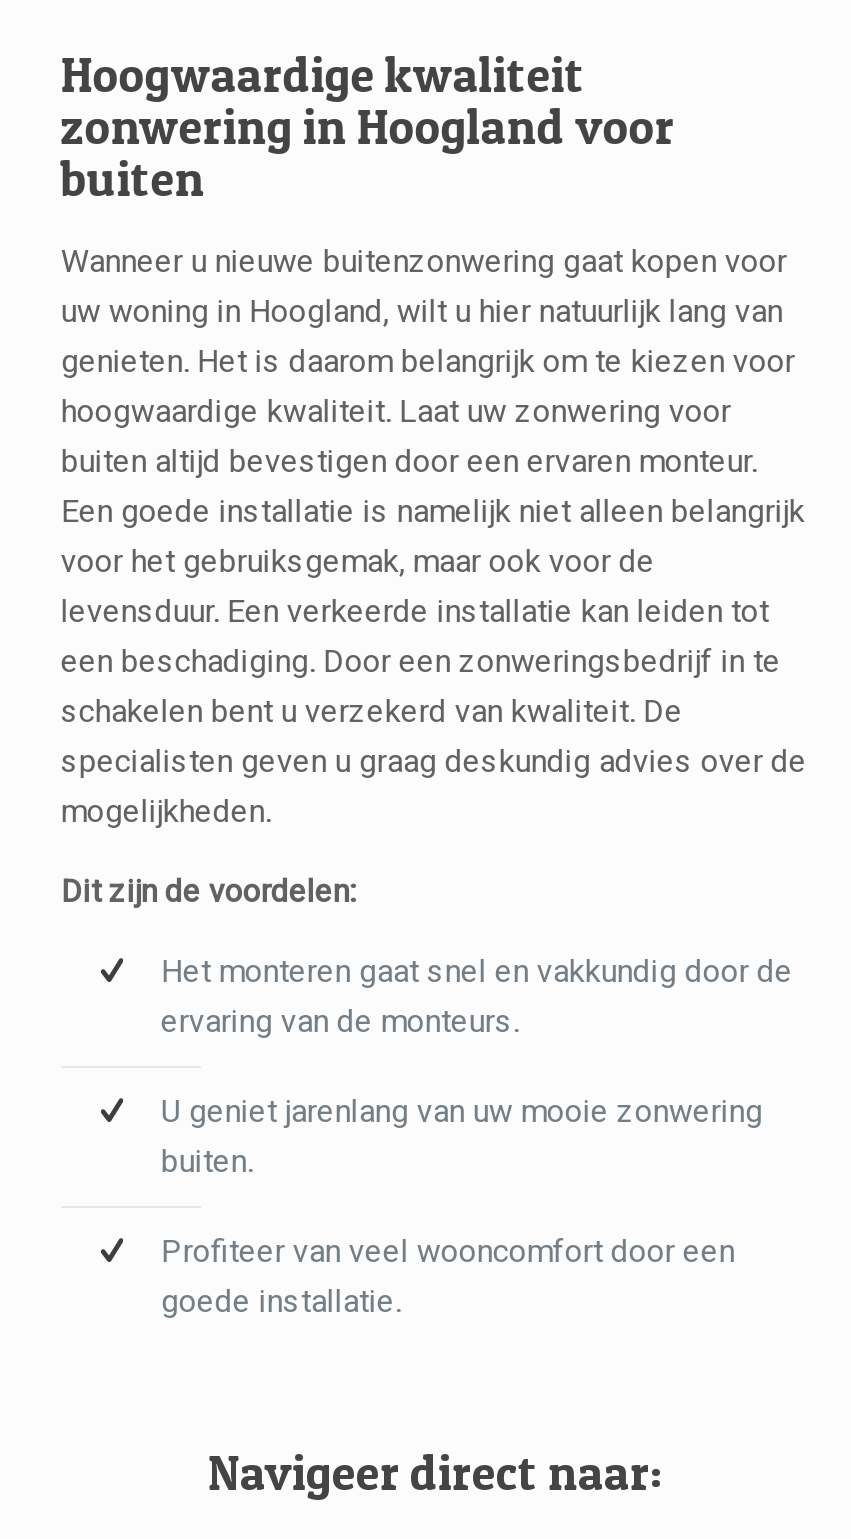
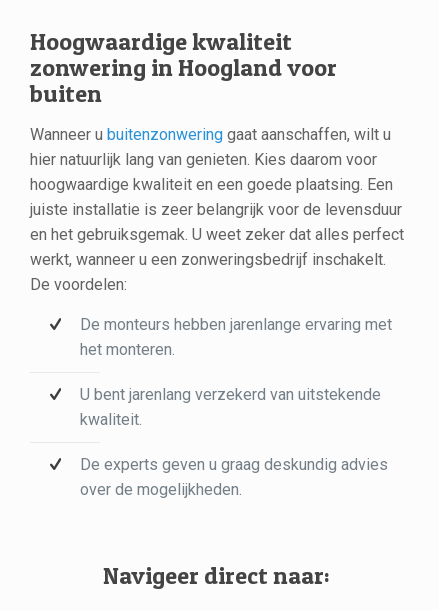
- Wanneer u nieuwe buitenzonwering gaat kopen voor
- uw woning in Hoogland, wilt u hier natuurlijk lang van
- genieten. Het is daarom belangrijk om te kiezen voor
- hoogwaardige kwaliteit. Laat uw zonwering voor
- buiten altijd bevestigen door een ervaren monteur.
- Een goede installatie is namelijk niet alleen belangrijk
- voor het gebruiksgemak, maar ook voor de
- levensduur. Een verkeerde installatie kan leiden tot
- een beschadiging. Door een zonweringsbedrijf in te
- schakelen bent u verzekerd van kwaliteit. De
- specialisten geven u graag deskundig advies over de
- mogelijkheden.
- Dit zijn de voordelen:
- Het monteren gaat snel en vakkundig door de
- ervaring van de monteurs.
- U geniet jarenlang van uw mooie zonwering
- buiten.
- Profiteer van veel wooncomfort door een
- goede installatie.
+ Wanneer u buitenzonwering gaat aanschaffen, wilt u
+ hier natuurlijk lang van genieten. Kies daarom voor
+ hoogwaardige kwaliteit en een goede plaatsing. Een
+ juiste installatie is zeer belangrijk voor de levensduur
+ en het gebruiksgemak. U weet zeker dat alles perfect
+ werkt, wanneer u een zonweringsbedrijf inschakelt.
+ De voordelen:
+ De monteurs hebben jarenlange ervaring met
+ het monteren.
+ U bent jarenlang verzekerd van uitstekende
+ kwaliteit.
+ De experts geven u graag deskundig advies
+ over de mogelijkheden.
